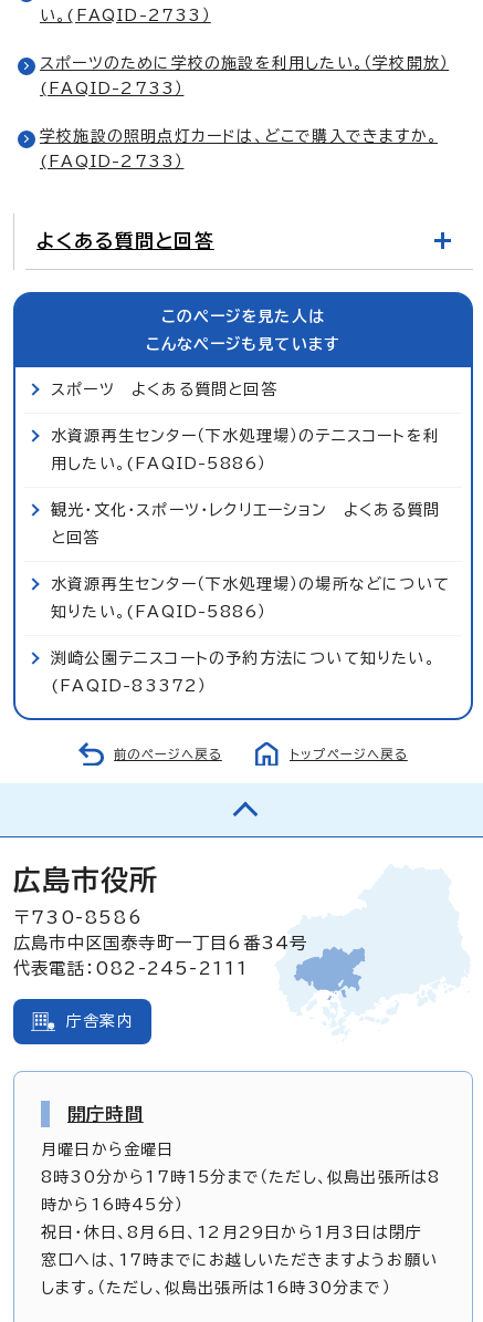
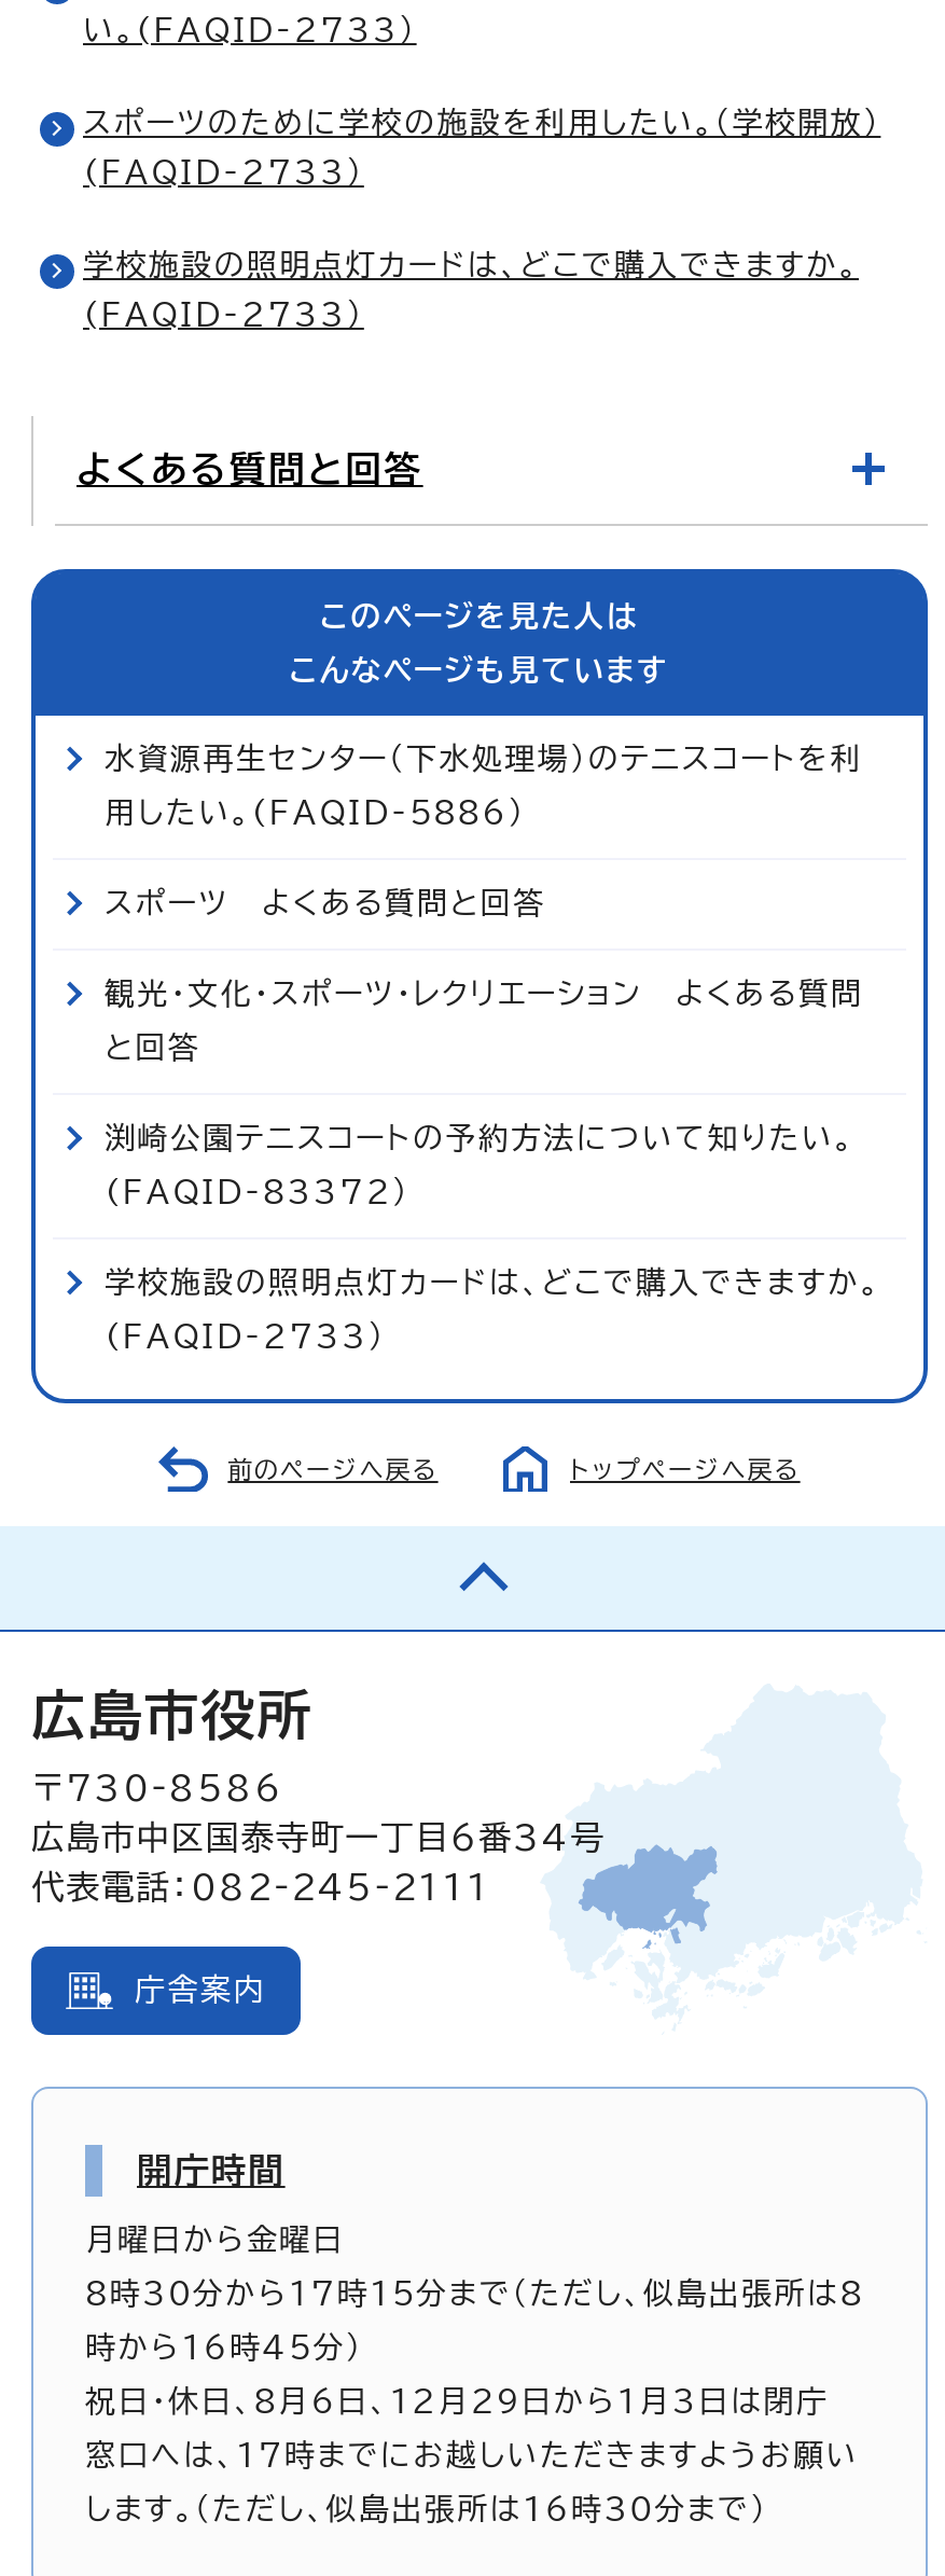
moved down: スポーツ よくある質問と回答

moved up: 水資源再生センター（下水処理場）のテニスコートを利 | 用したい。(FAQID-5886）

- 水資源再生センター（下水処理場）の場所などについて
- 知りたい。(FAQID-5886）

moved up: 渕崎公園テニスコートの予約方法について知りたい。 | (FAQID-83372）

+ 学校施設の照明点灯カードは、どこで購入できますか。
+ (FAQID-2733）
